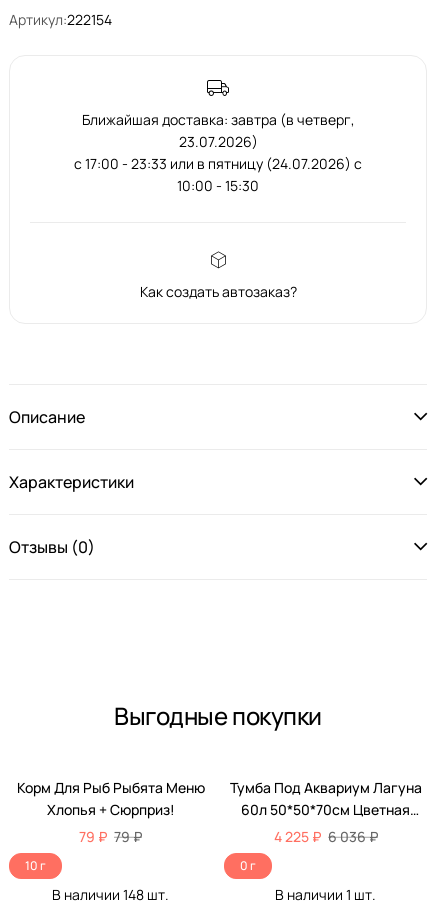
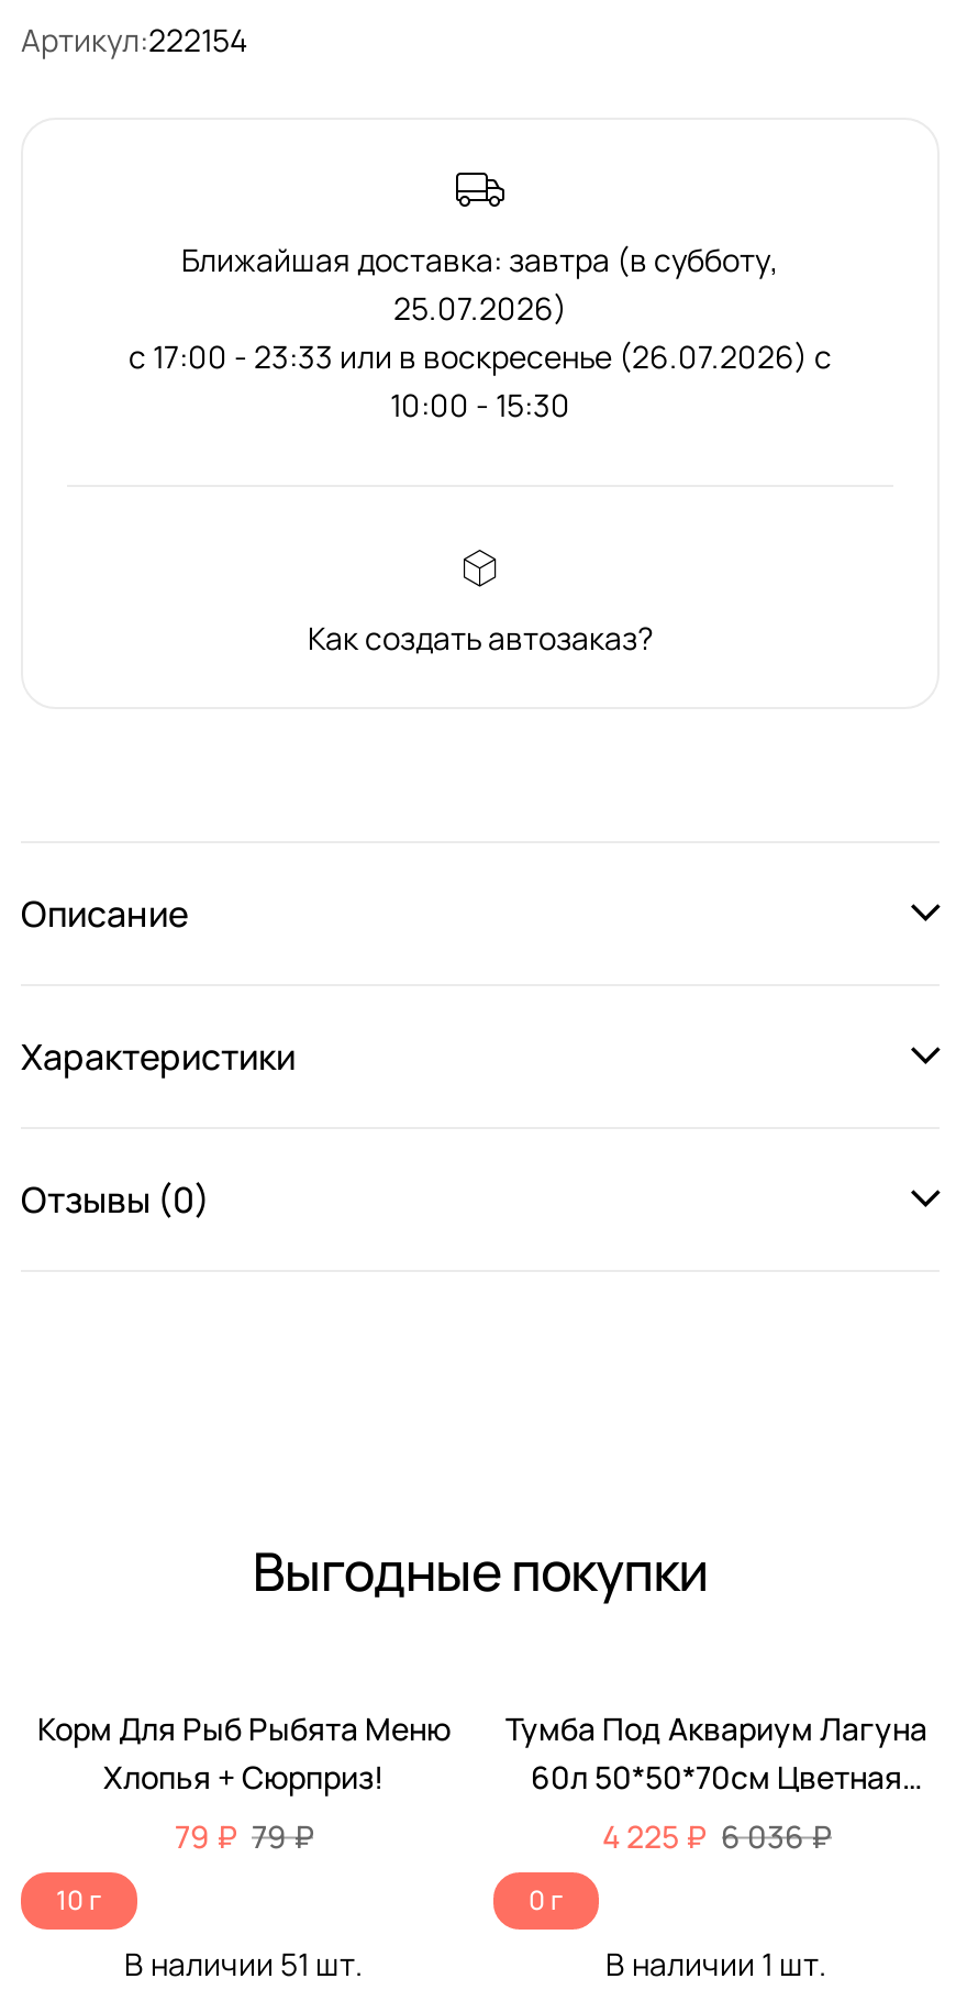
- Ближайшая доставка: завтра (в четверг,
+ Ближайшая доставка: завтра (в субботу,

- 23.07.2026)
+ 25.07.2026)

- с 17:00 - 23:33 или в пятницу (24.07.2026) с
+ с 17:00 - 23:33 или в воскресенье (26.07.2026) с

- В наличии 148 шт.
+ В наличии 51 шт.
